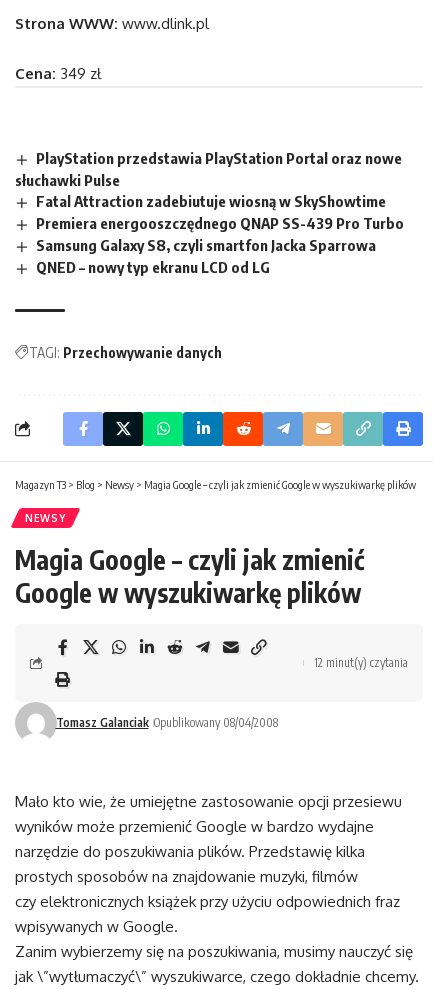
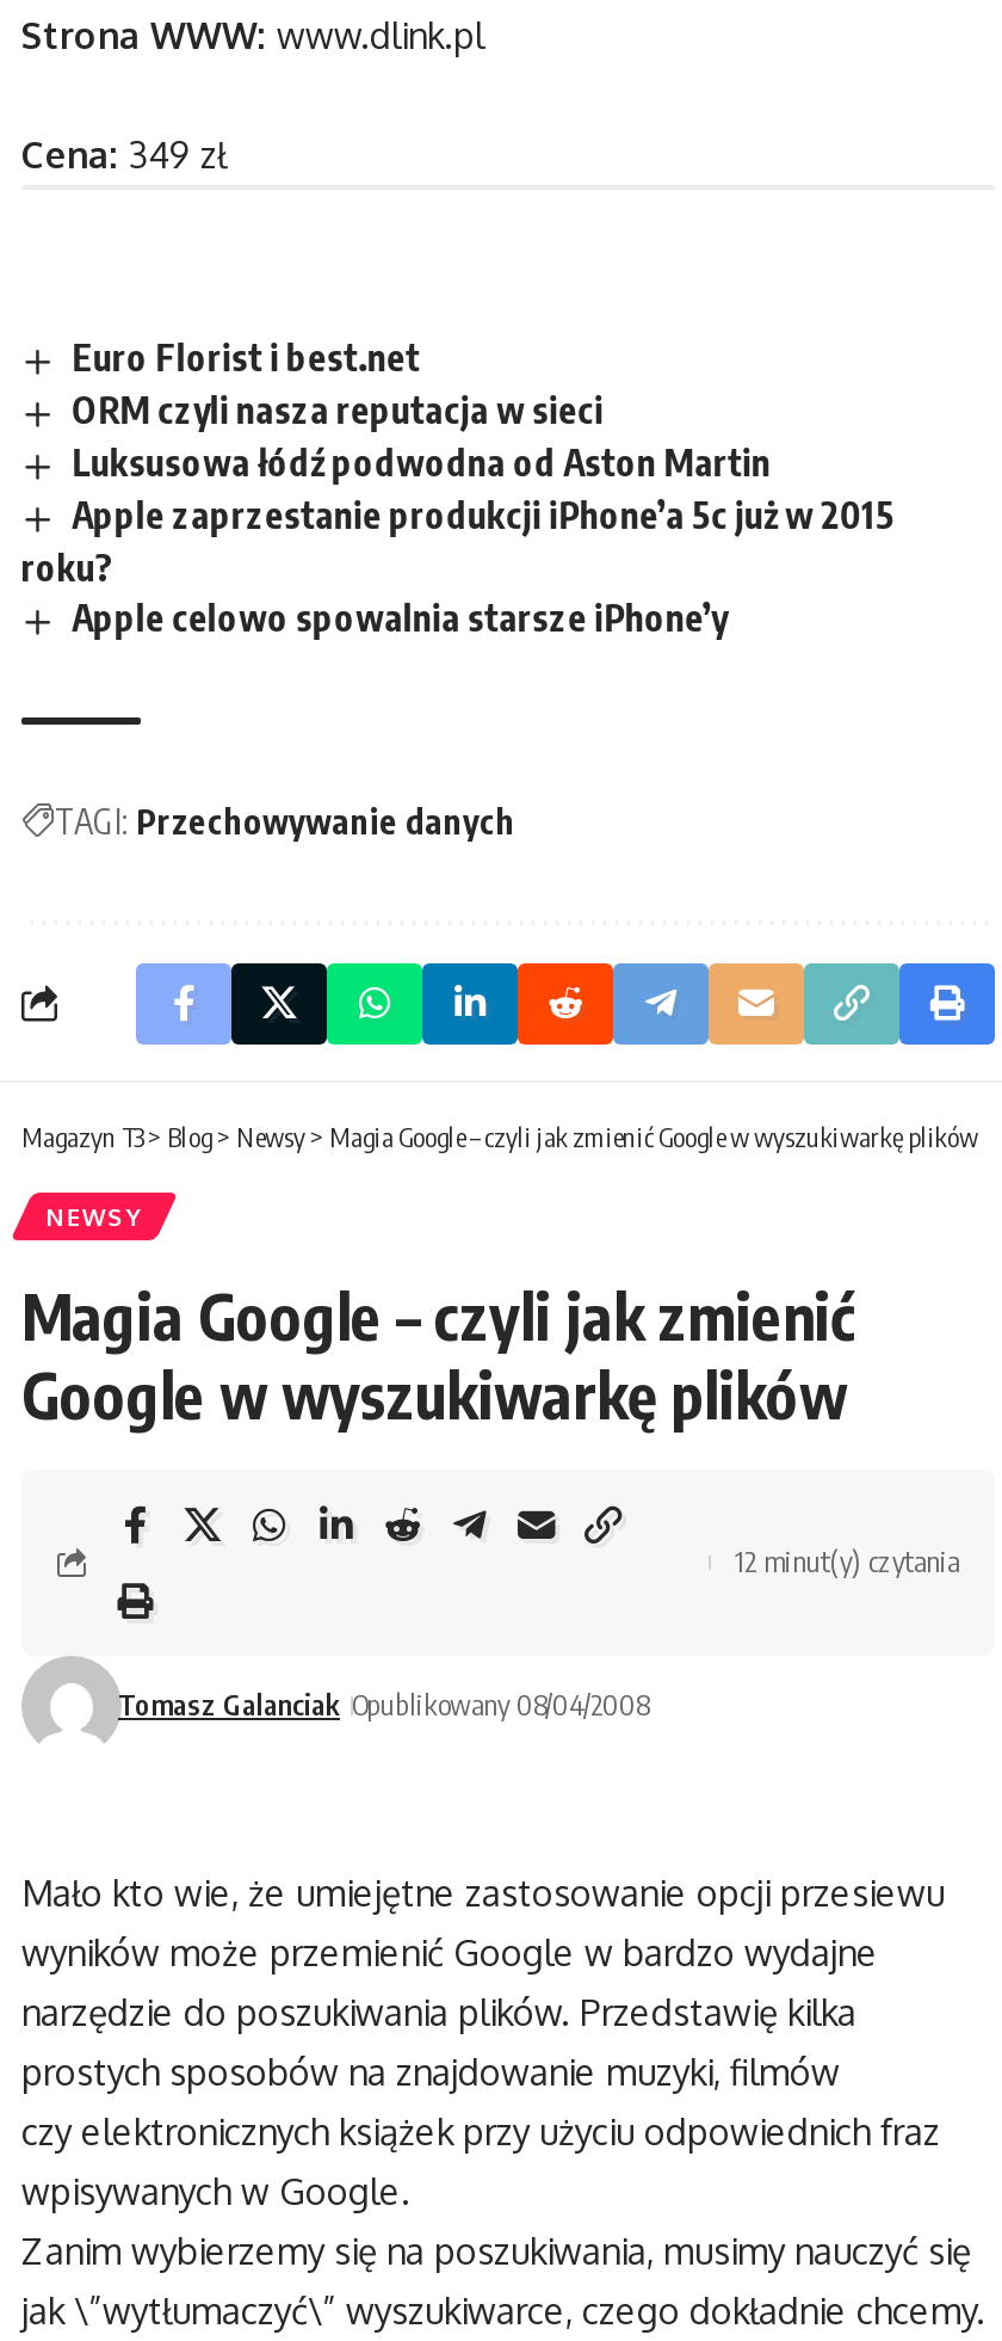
- PlayStation przedstawia PlayStation Portal oraz nowe
- słuchawki Pulse
- Fatal Attraction zadebiutuje wiosną w SkyShowtime
- Premiera energooszczędnego QNAP SS-439 Pro Turbo
- Samsung Galaxy S8, czyli smartfon Jacka Sparrowa
- QNED – nowy typ ekranu LCD od LG
+ Euro Florist i best.net
+ ORM czyli nasza reputacja w sieci
+ Luksusowa łódź podwodna od Aston Martin
+ Apple zaprzestanie produkcji iPhone’a 5c już w 2015
+ roku?
+ Apple celowo spowalnia starsze iPhone’y
